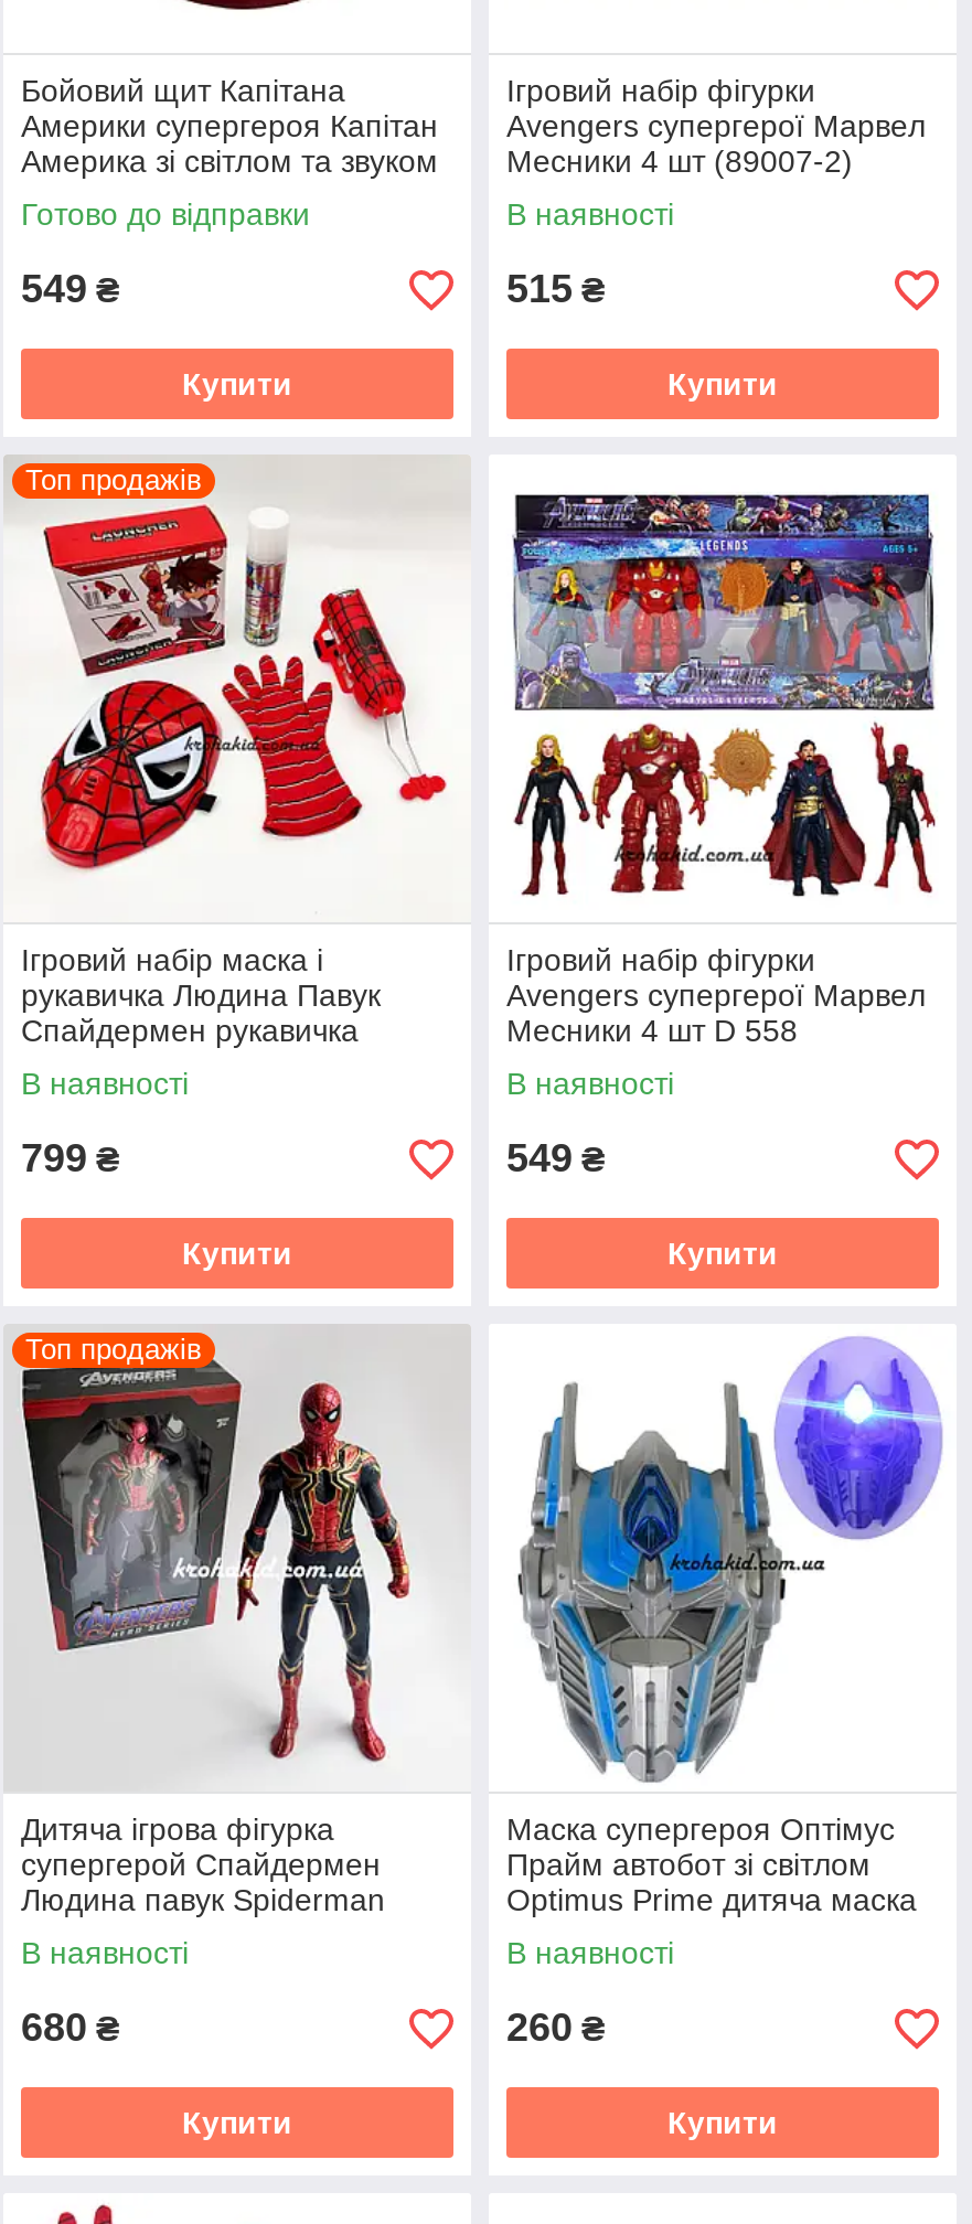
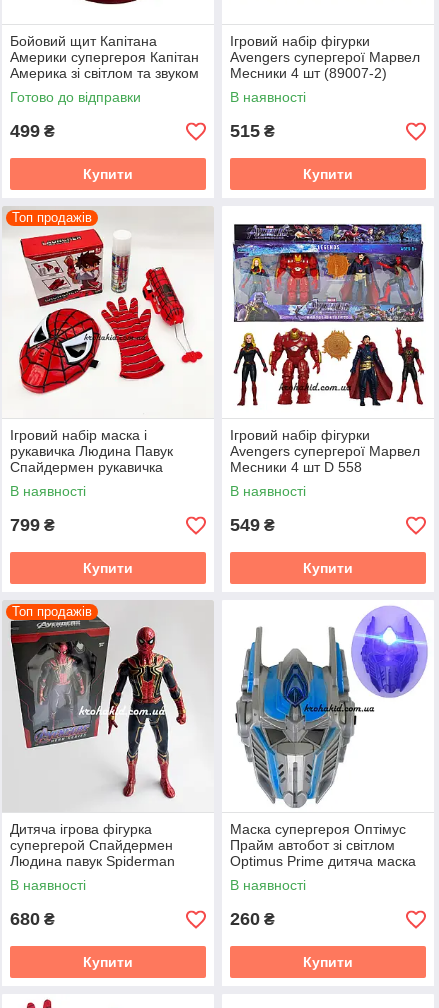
- 549 ₴
+ 499 ₴
